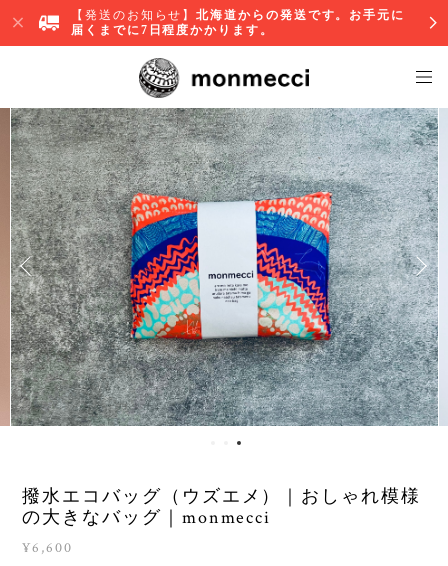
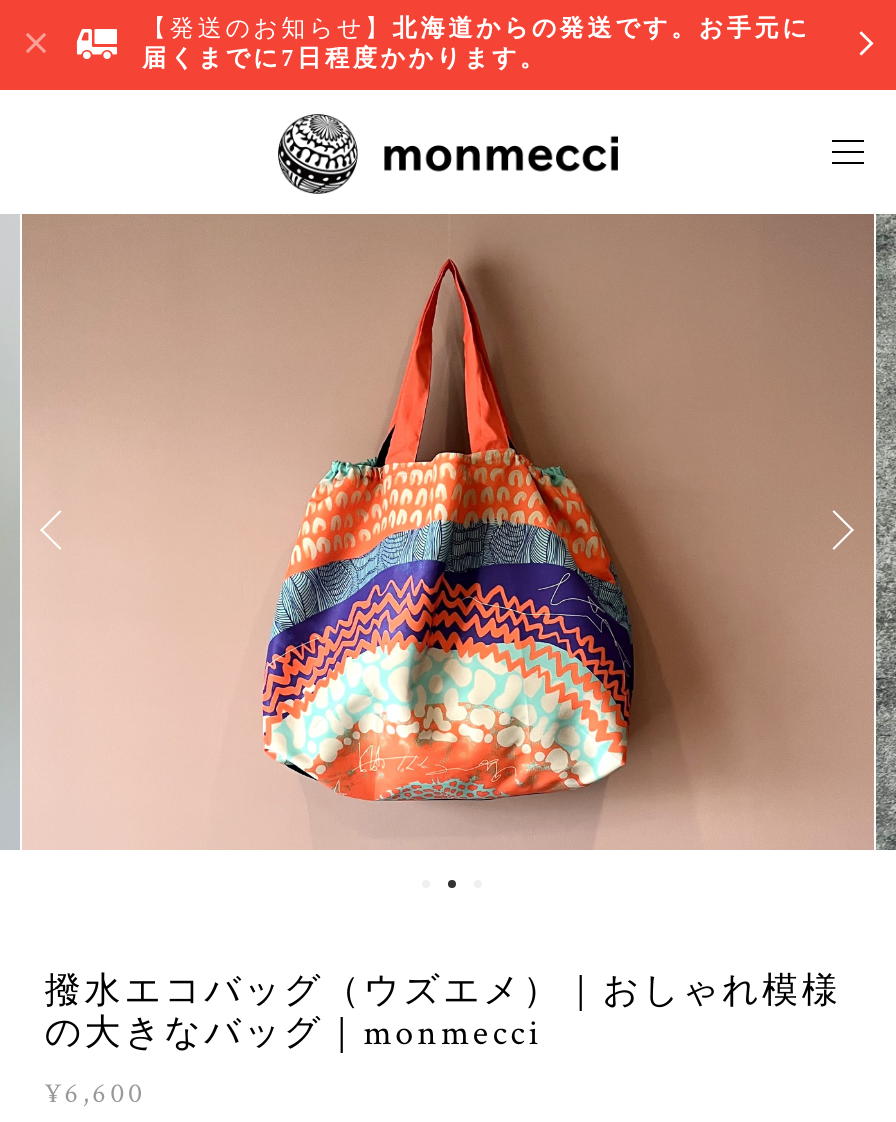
- [image]
+ [image]
